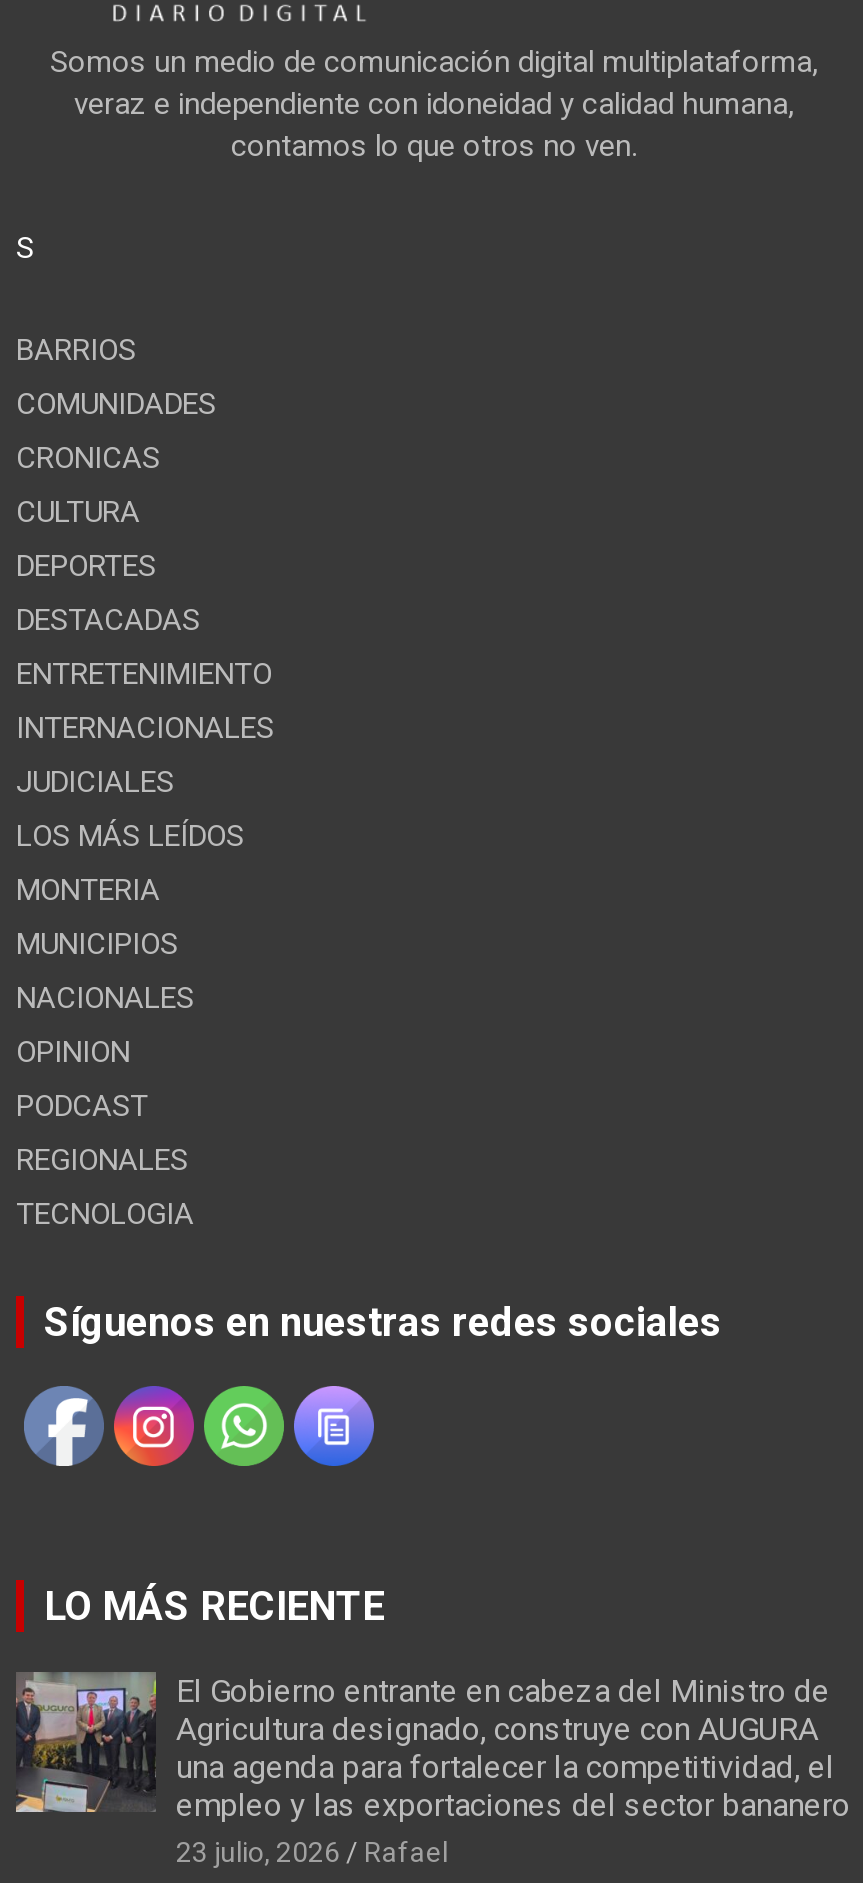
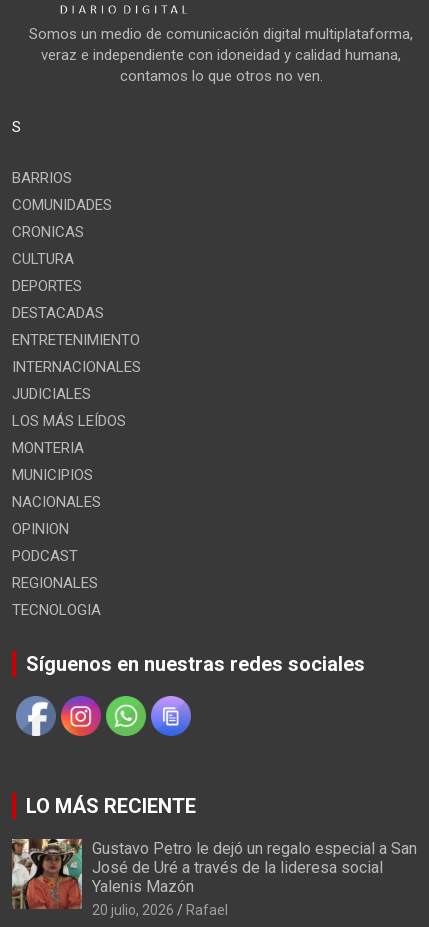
- [image]
- El Gobierno entrante en cabeza del Ministro de
- Agricultura designado, construye con AUGURA
- una agenda para fortalecer la competitividad, el
- empleo y las exportaciones del sector bananero
- 23 julio, 2026
+ [image]
+ Gustavo Petro le dejó un regalo especial a San
+ José de Uré a través de la lideresa social
+ Yalenis Mazón
+ 20 julio, 2026
